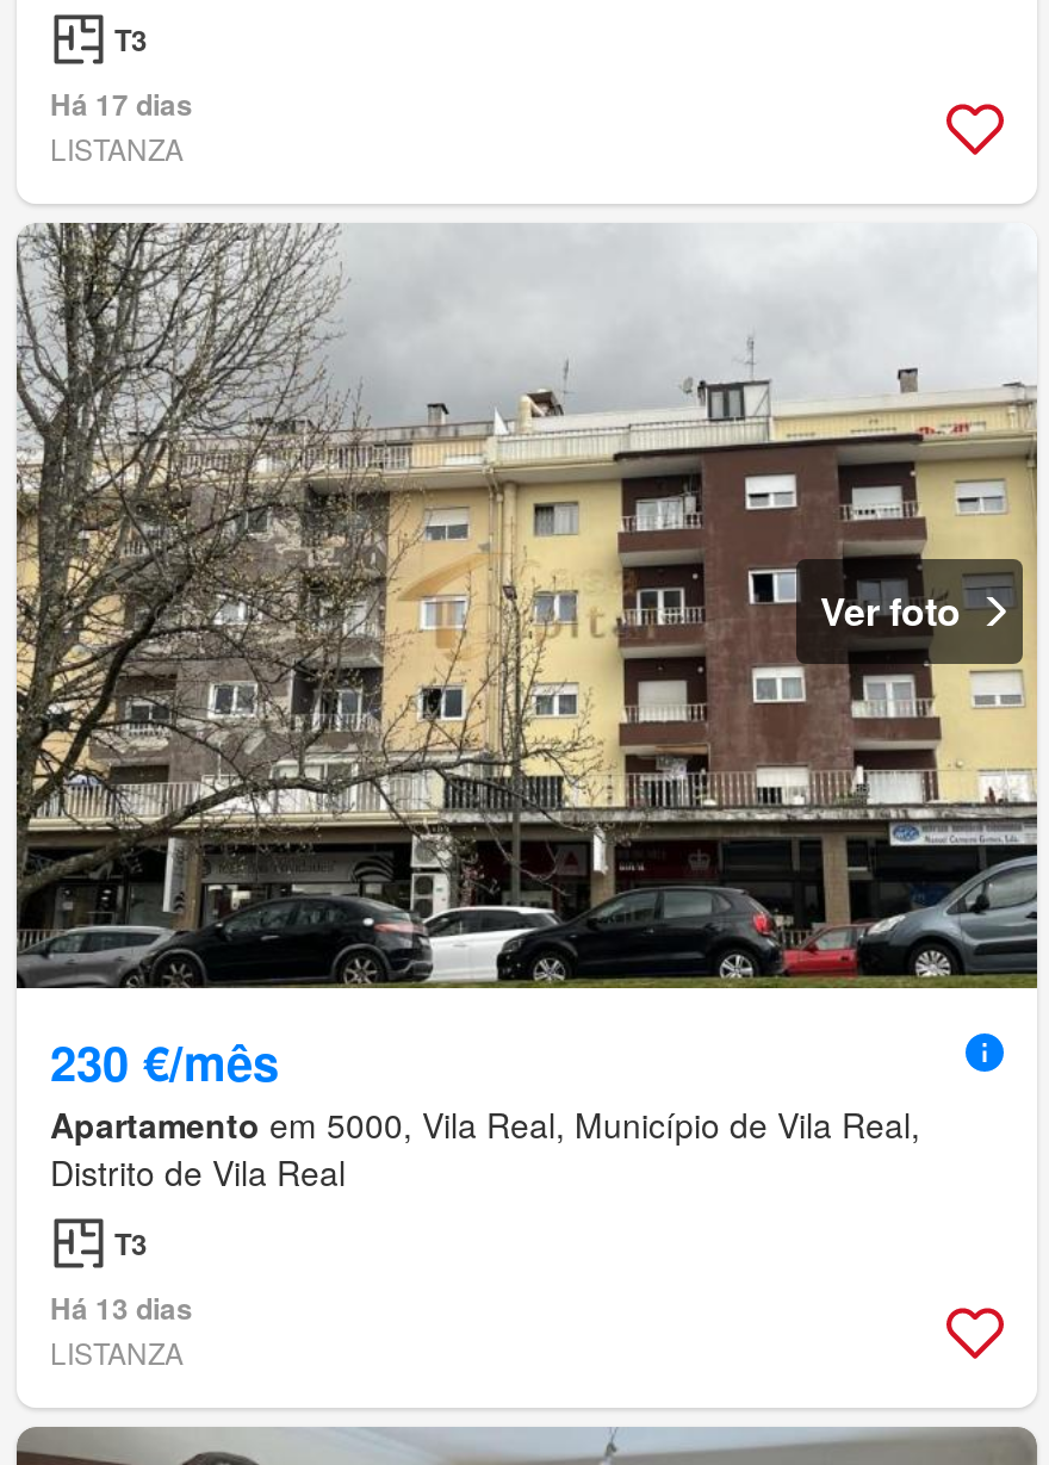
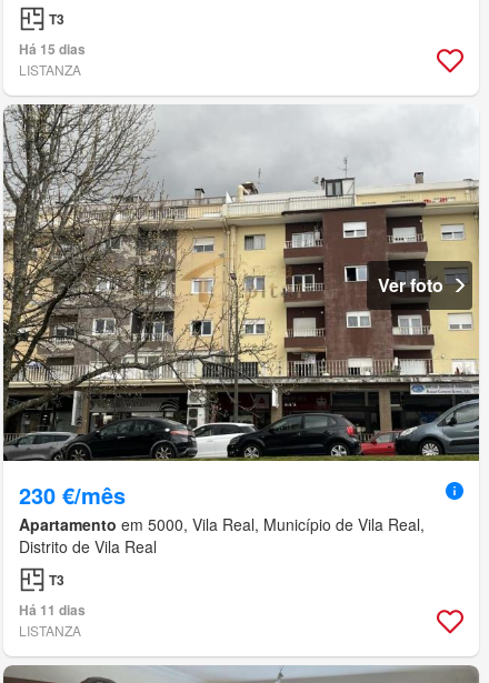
- Há 17 dias
+ Há 15 dias

- Há 13 dias
+ Há 11 dias
